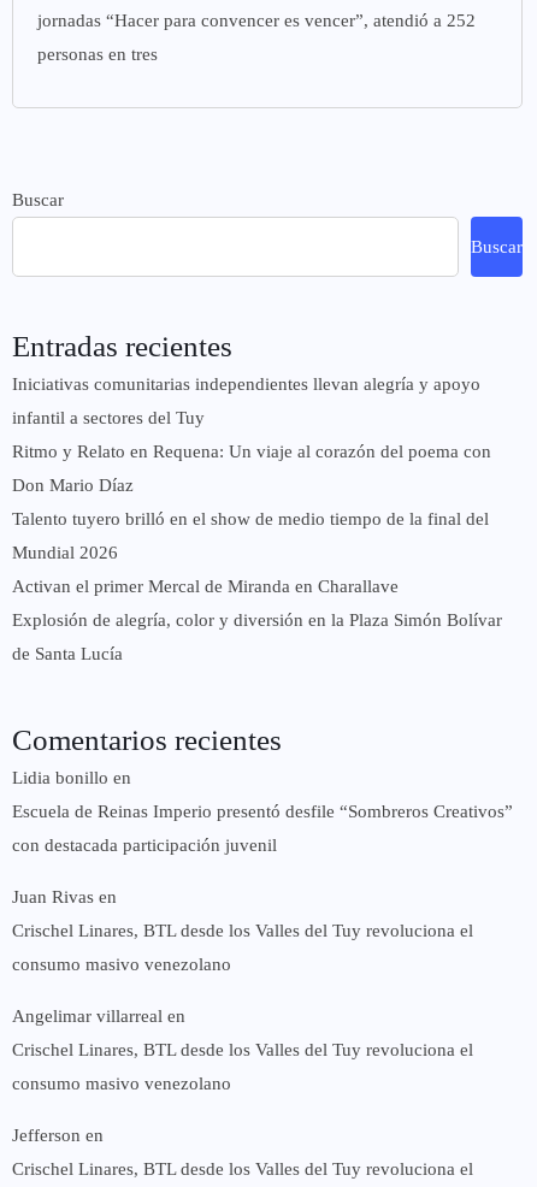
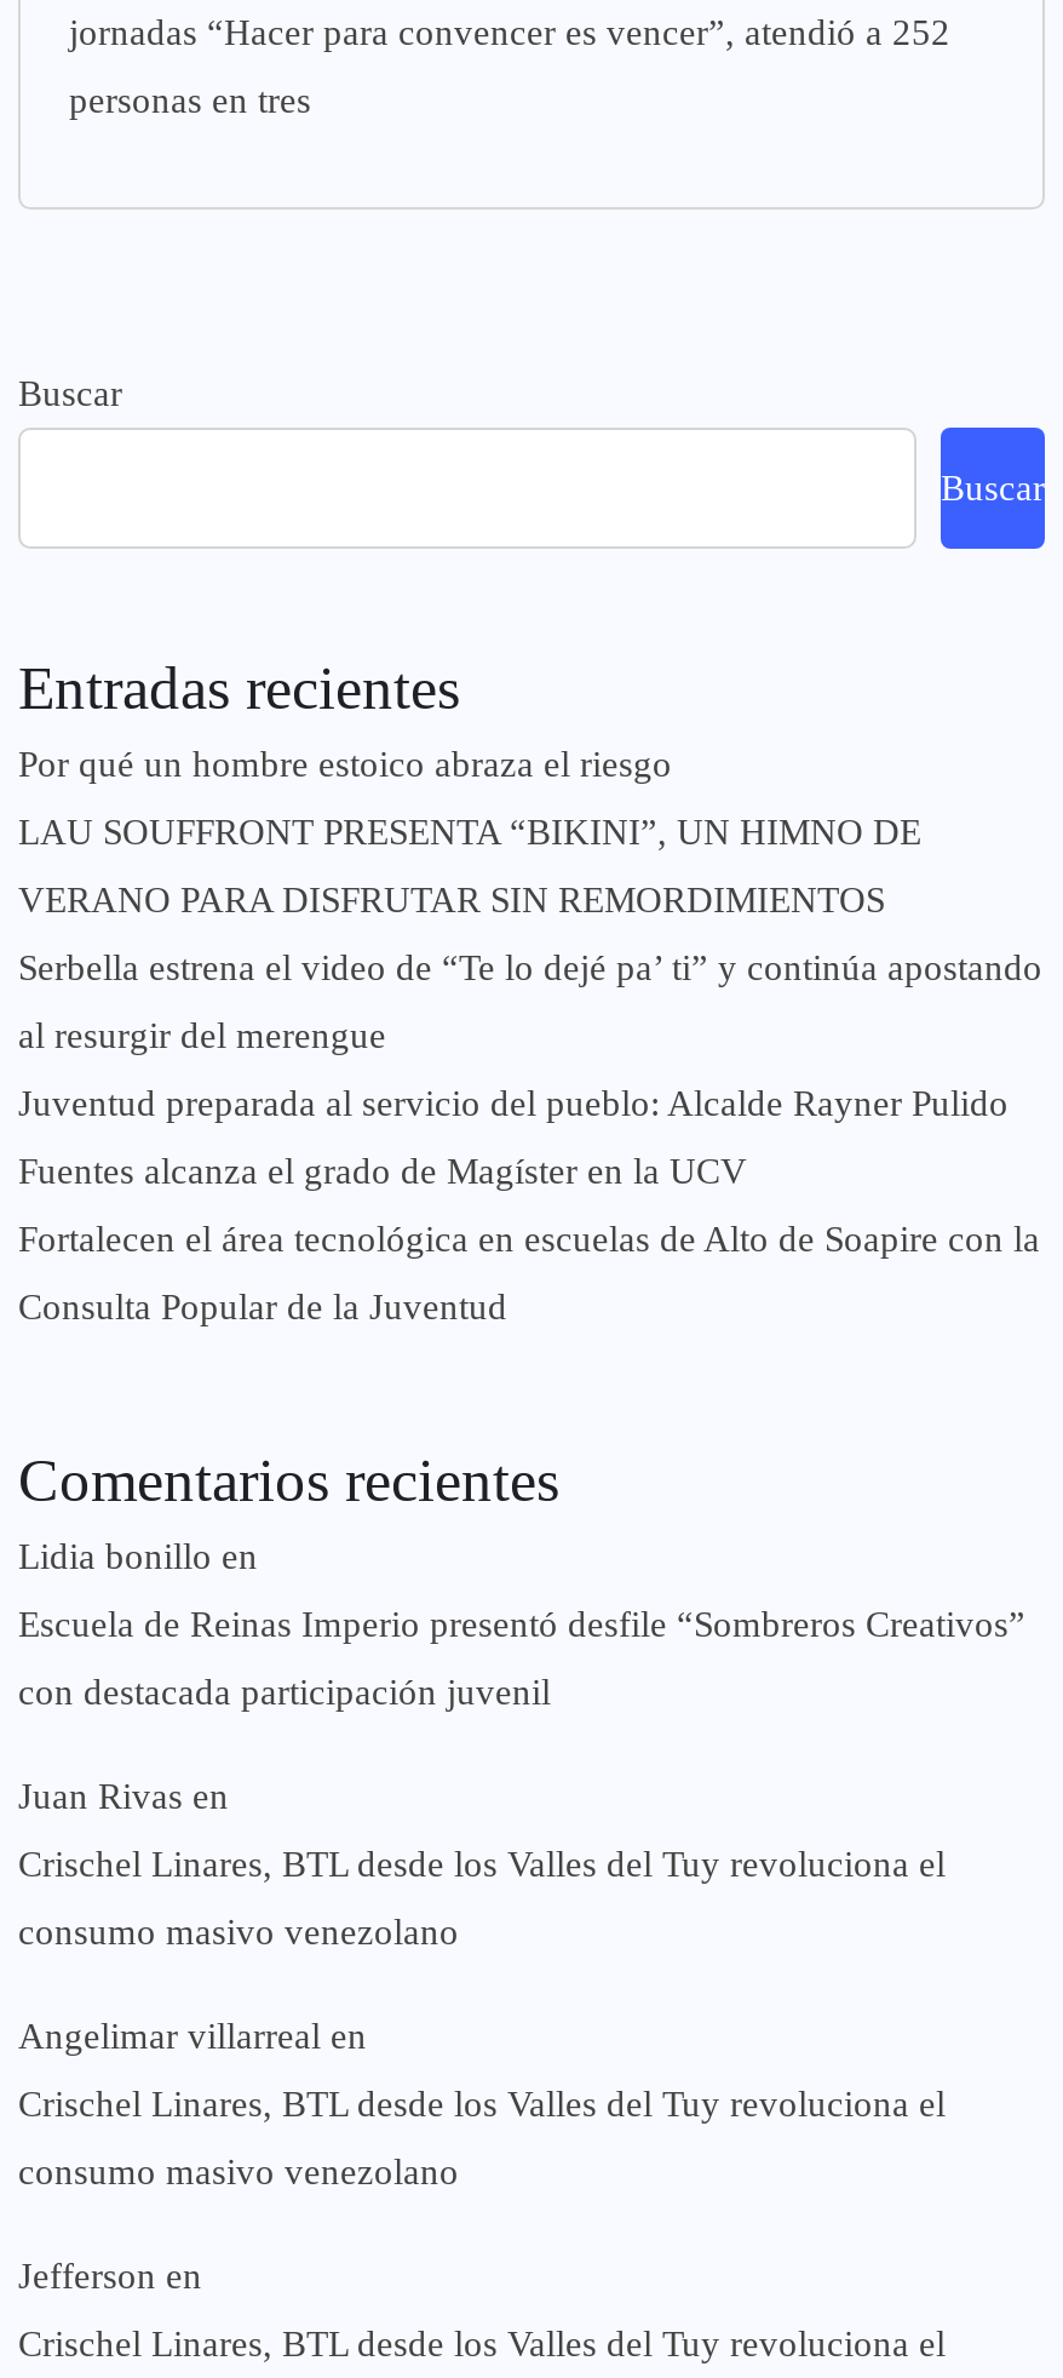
- Iniciativas comunitarias independientes llevan alegría y apoyo
+ Por qué un hombre estoico abraza el riesgo

- infantil a sectores del Tuy
+ LAU SOUFFRONT PRESENTA “BIKINI”, UN HIMNO DE

- Ritmo y Relato en Requena: Un viaje al corazón del poema con
+ VERANO PARA DISFRUTAR SIN REMORDIMIENTOS

- Don Mario Díaz
+ Serbella estrena el video de “Te lo dejé pa’ ti” y continúa apostando

- Talento tuyero brilló en el show de medio tiempo de la final del
+ al resurgir del merengue

- Mundial 2026
+ Juventud preparada al servicio del pueblo: Alcalde Rayner Pulido

- Activan el primer Mercal de Miranda en Charallave
+ Fuentes alcanza el grado de Magíster en la UCV

- Explosión de alegría, color y diversión en la Plaza Simón Bolívar
+ Fortalecen el área tecnológica en escuelas de Alto de Soapire con la

- de Santa Lucía
+ Consulta Popular de la Juventud
